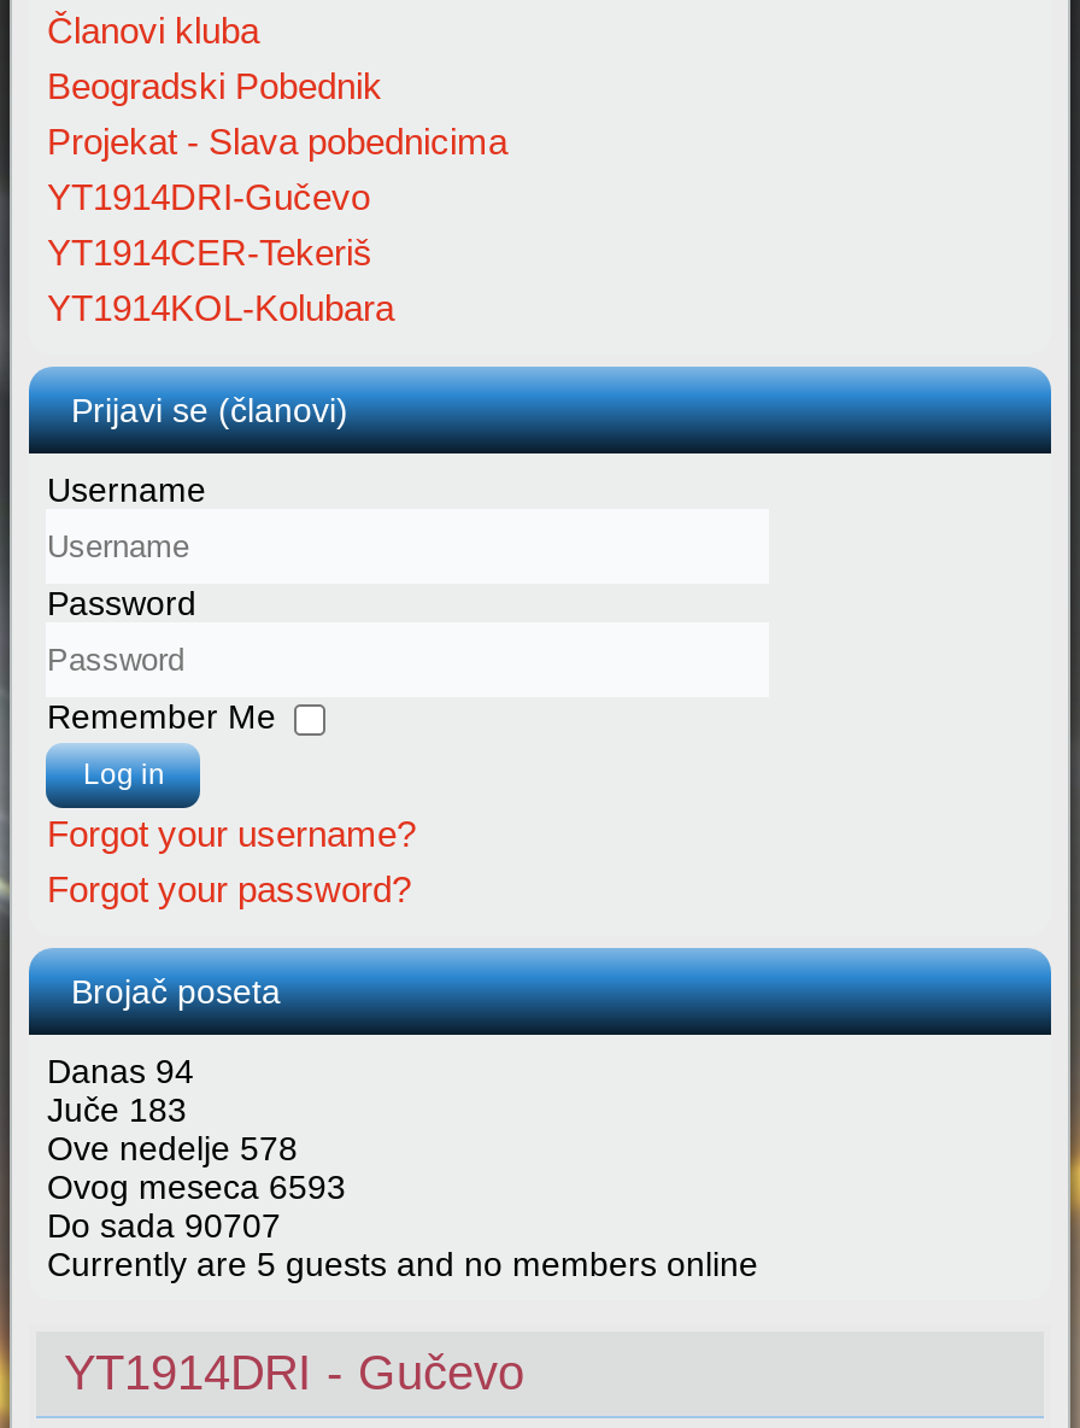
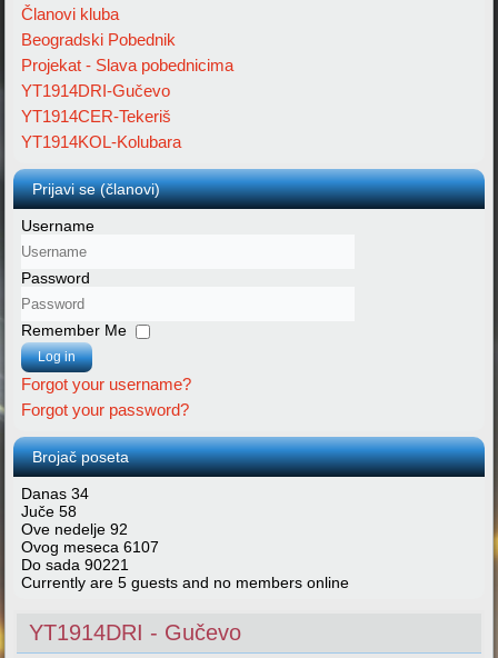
- Danas 94
+ Danas 34

- Juče 183
+ Juče 58

- Ove nedelje 578
+ Ove nedelje 92

- Ovog meseca 6593
+ Ovog meseca 6107

- Do sada 90707
+ Do sada 90221
